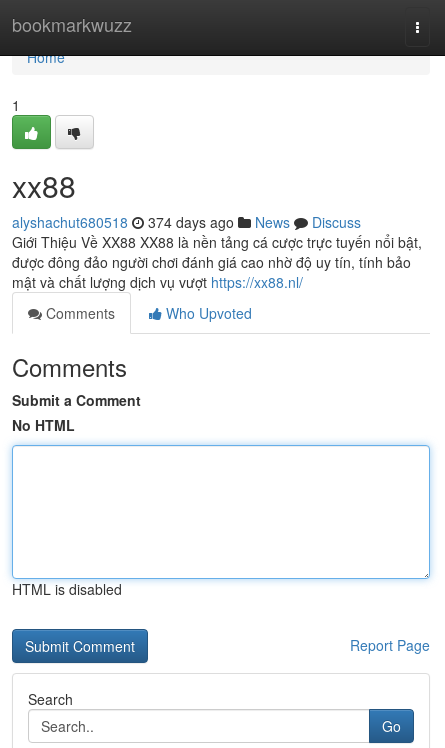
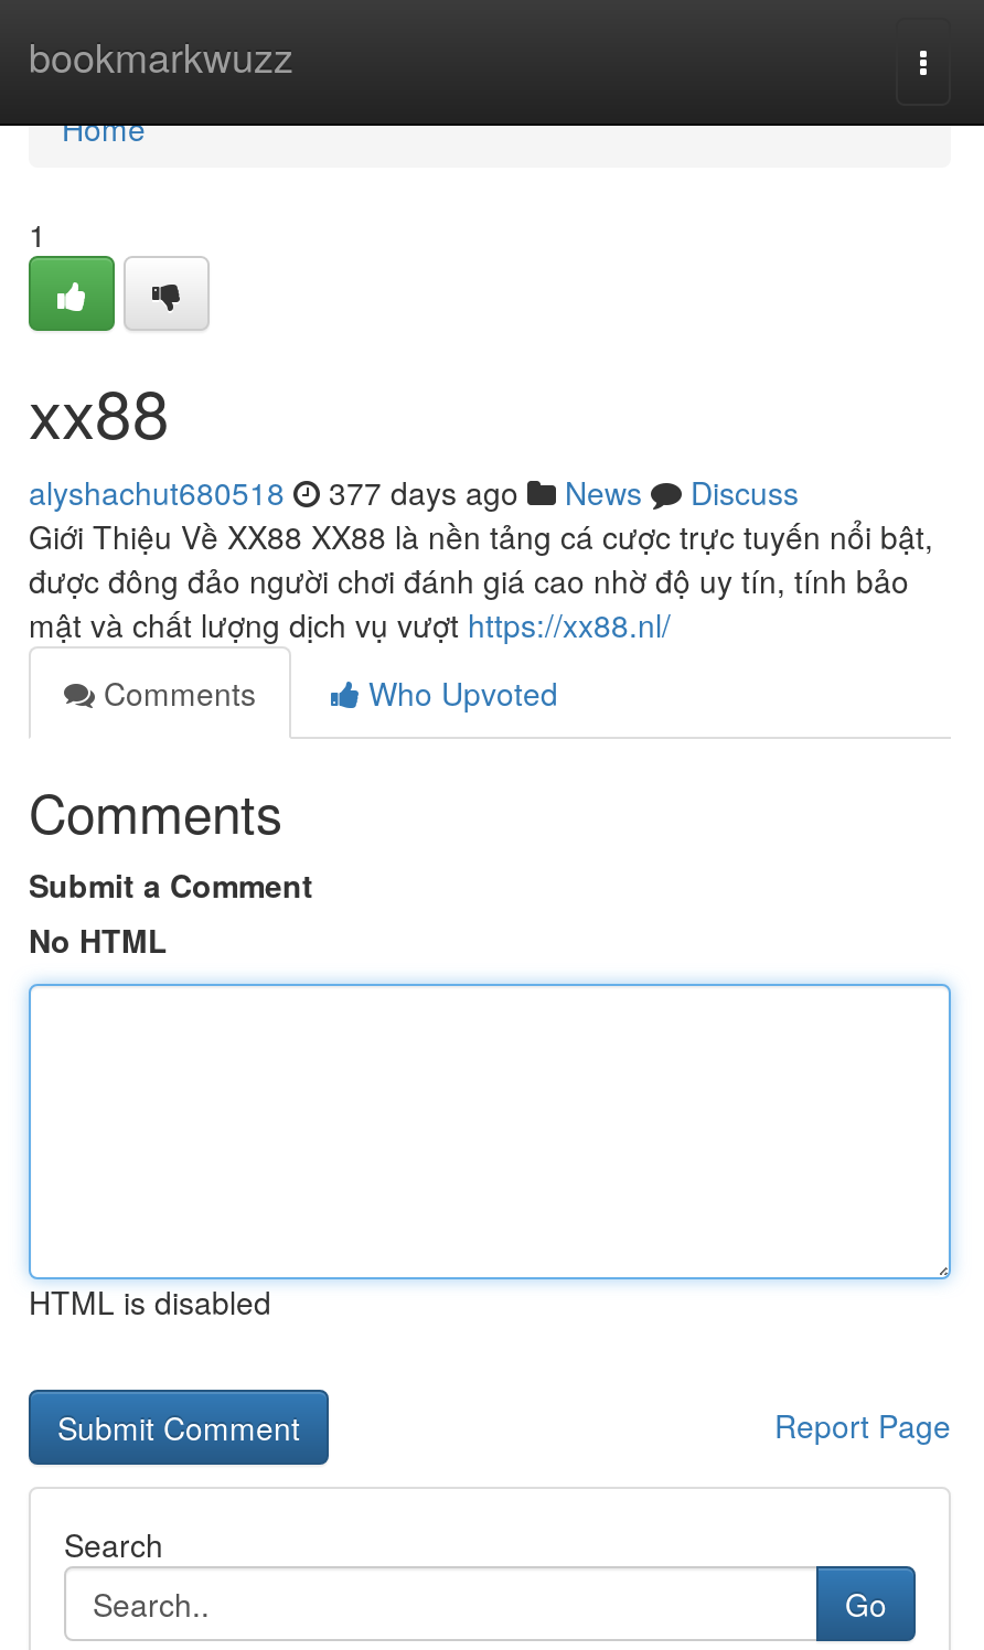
- alyshachut680518 374 days ago News Discuss
+ alyshachut680518 377 days ago News Discuss
